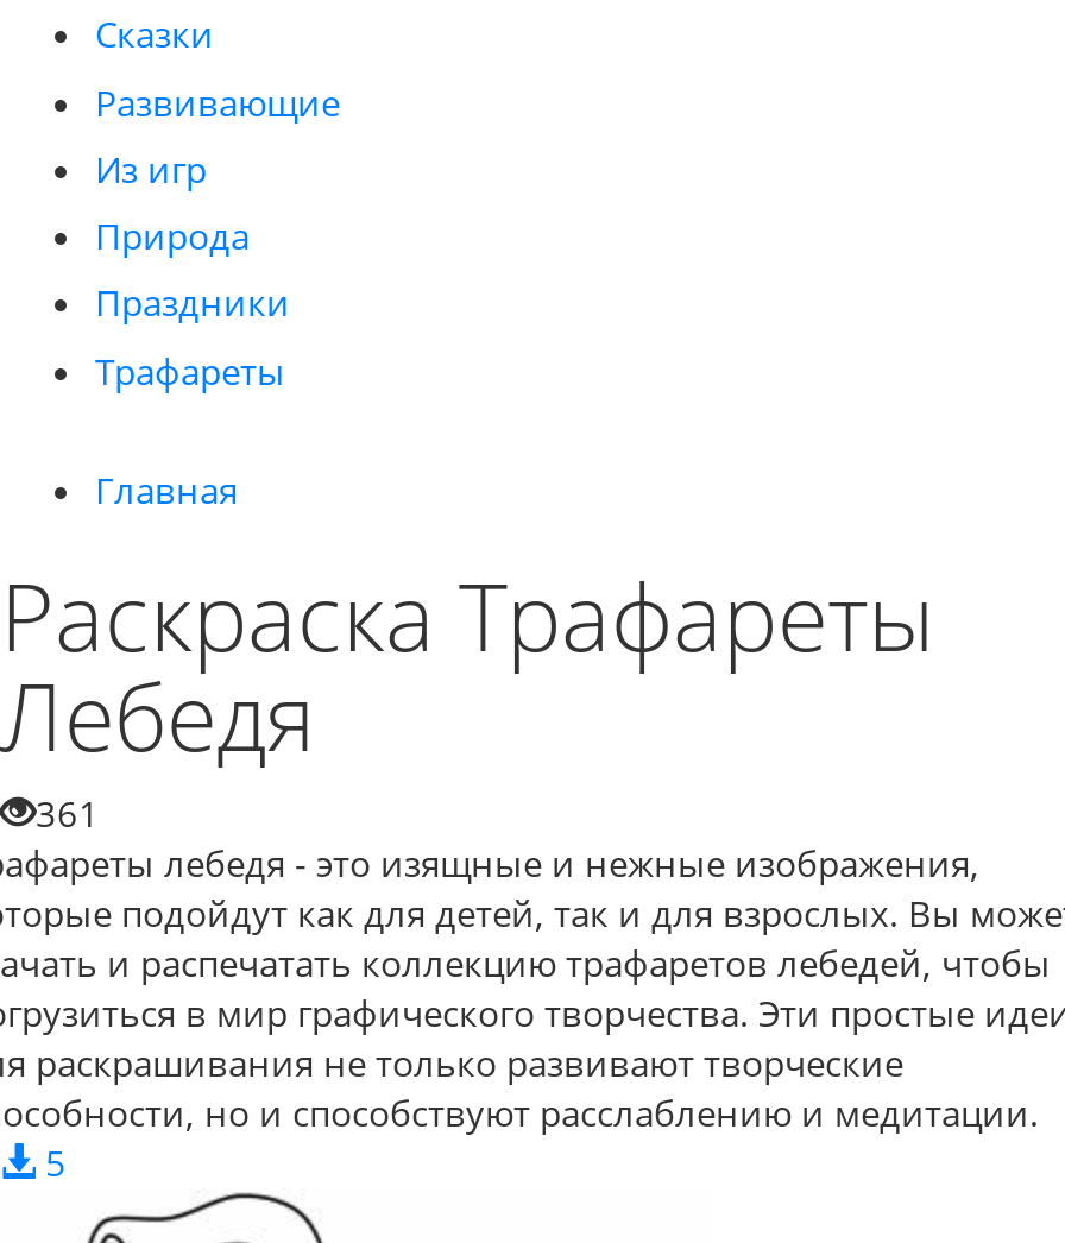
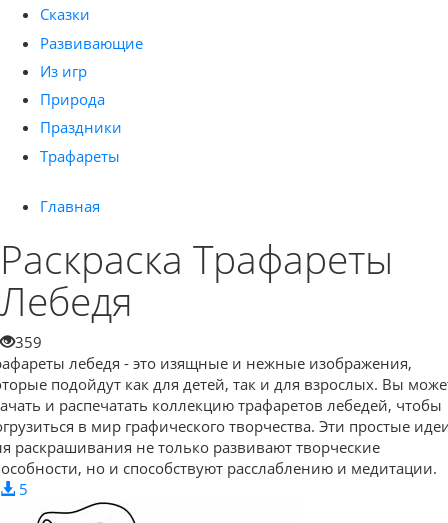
- 361
+ 359
